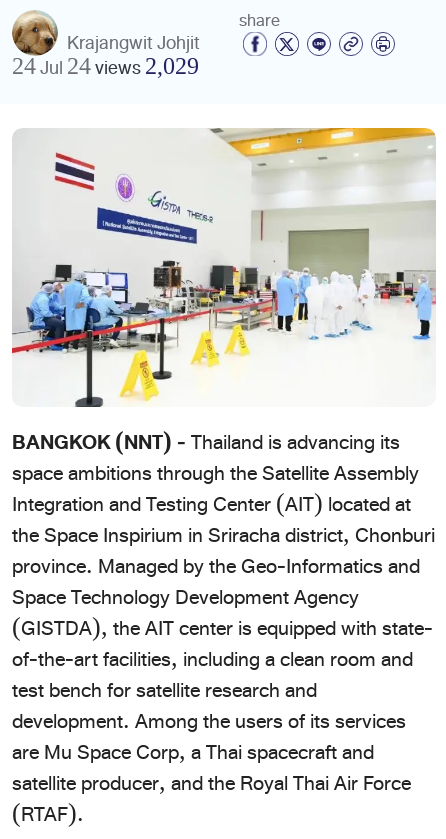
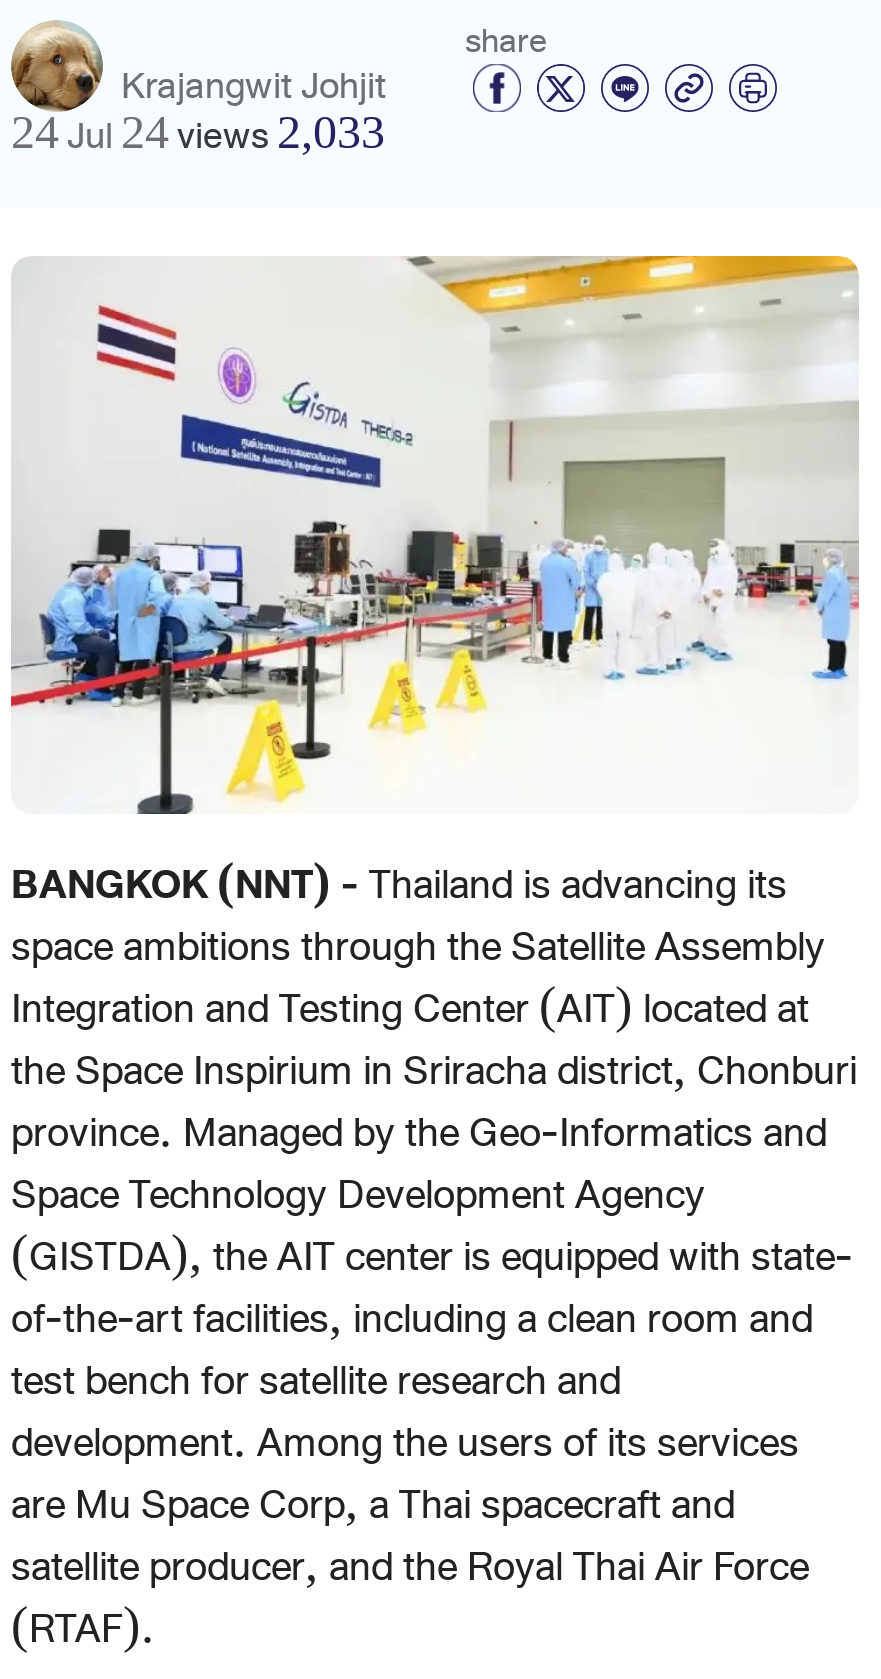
- 24 Jul 24 views 2,029
+ 24 Jul 24 views 2,033
